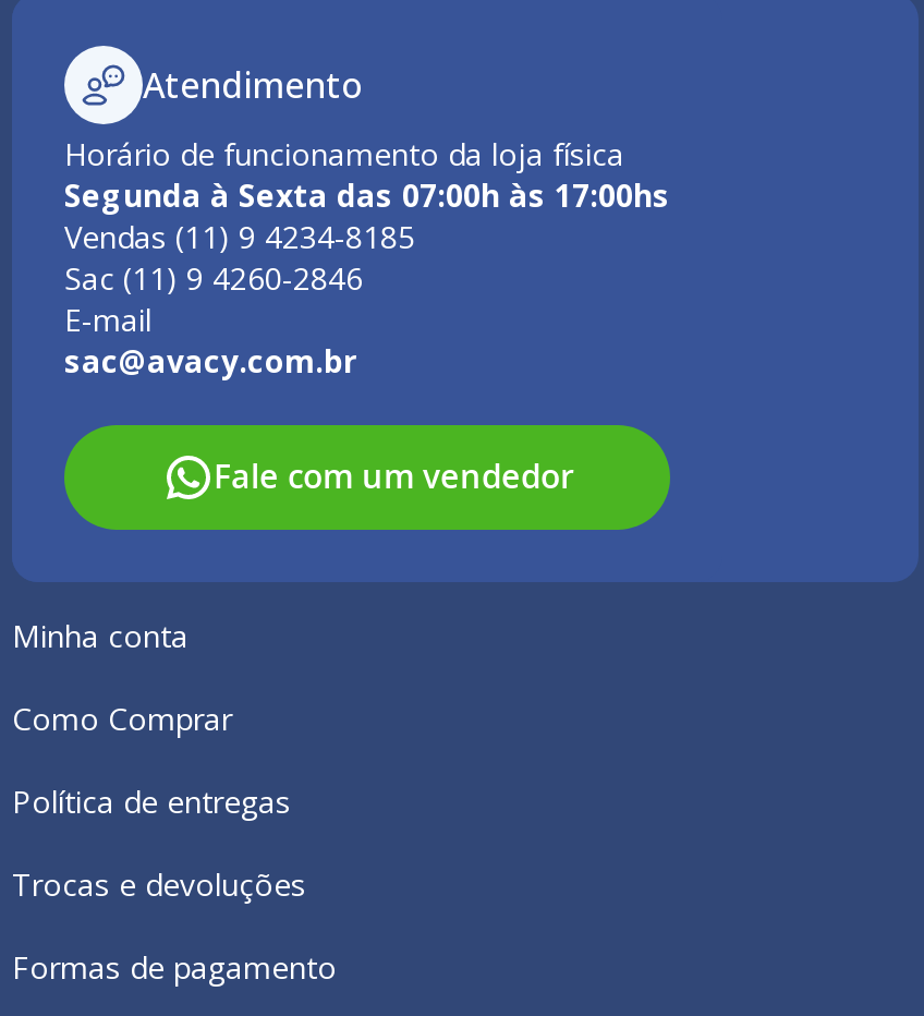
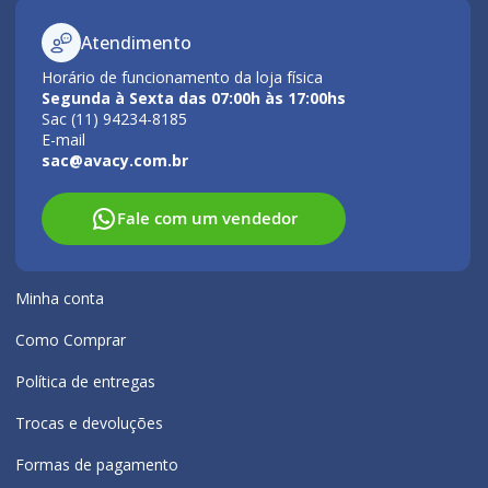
- Vendas (11) 9 4234-8185
- Sac (11) 9 4260-2846
+ Sac (11) 94234-8185
